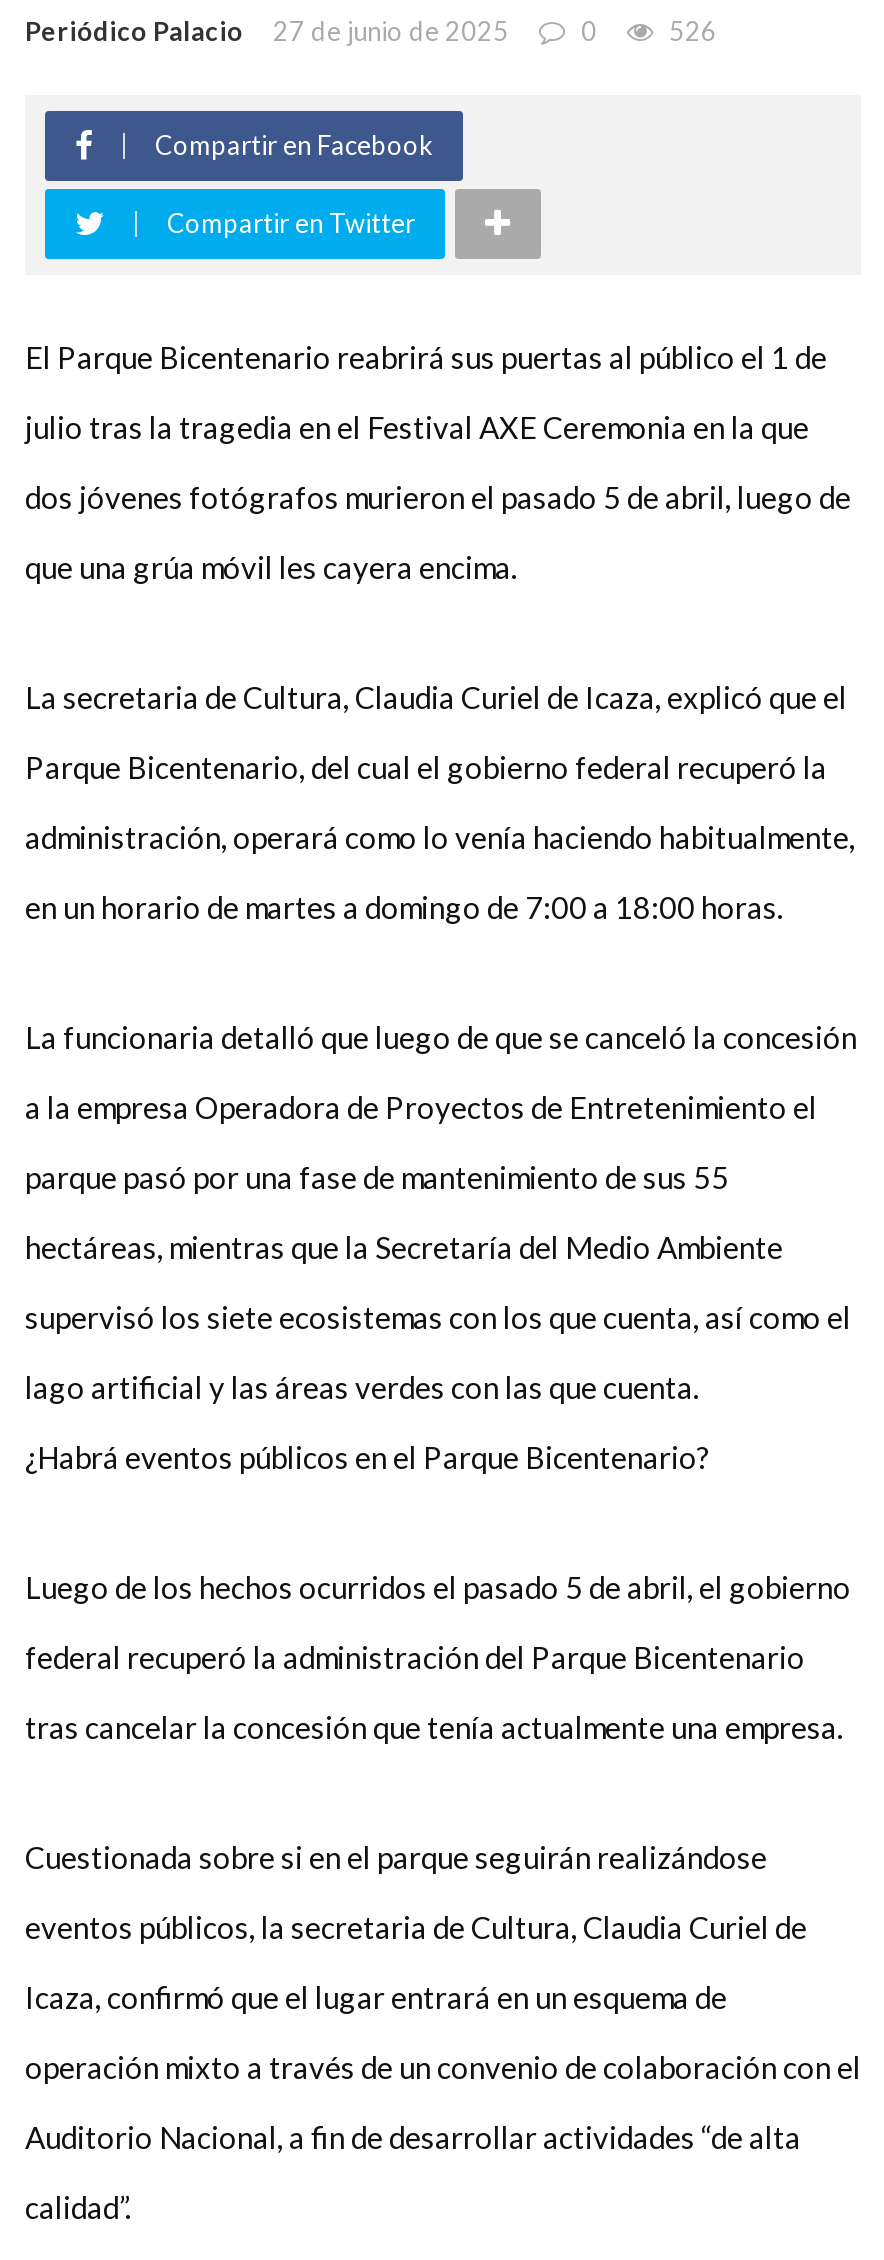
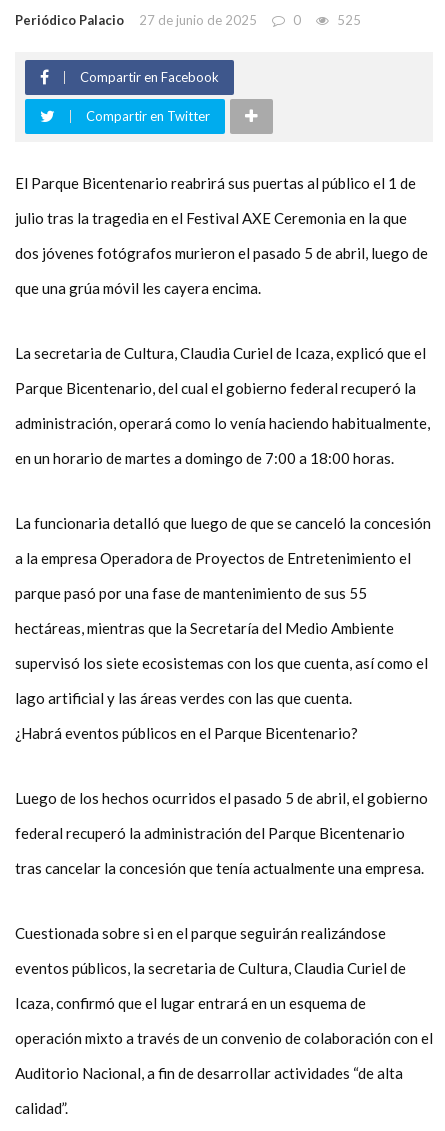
- 526
+ 525
